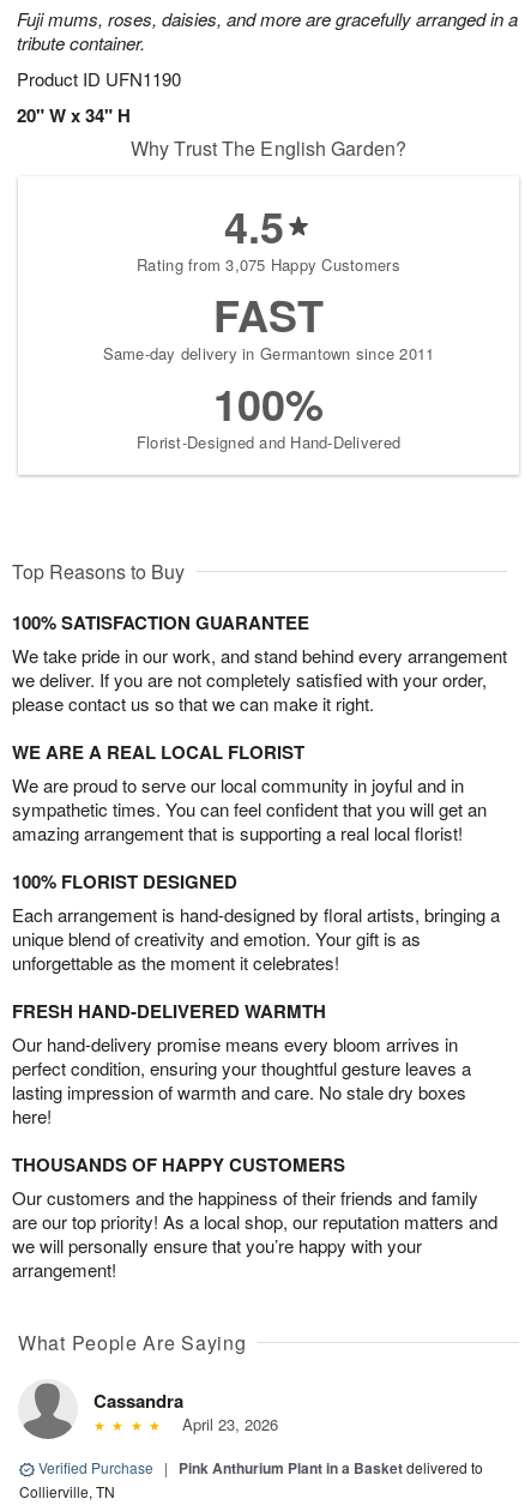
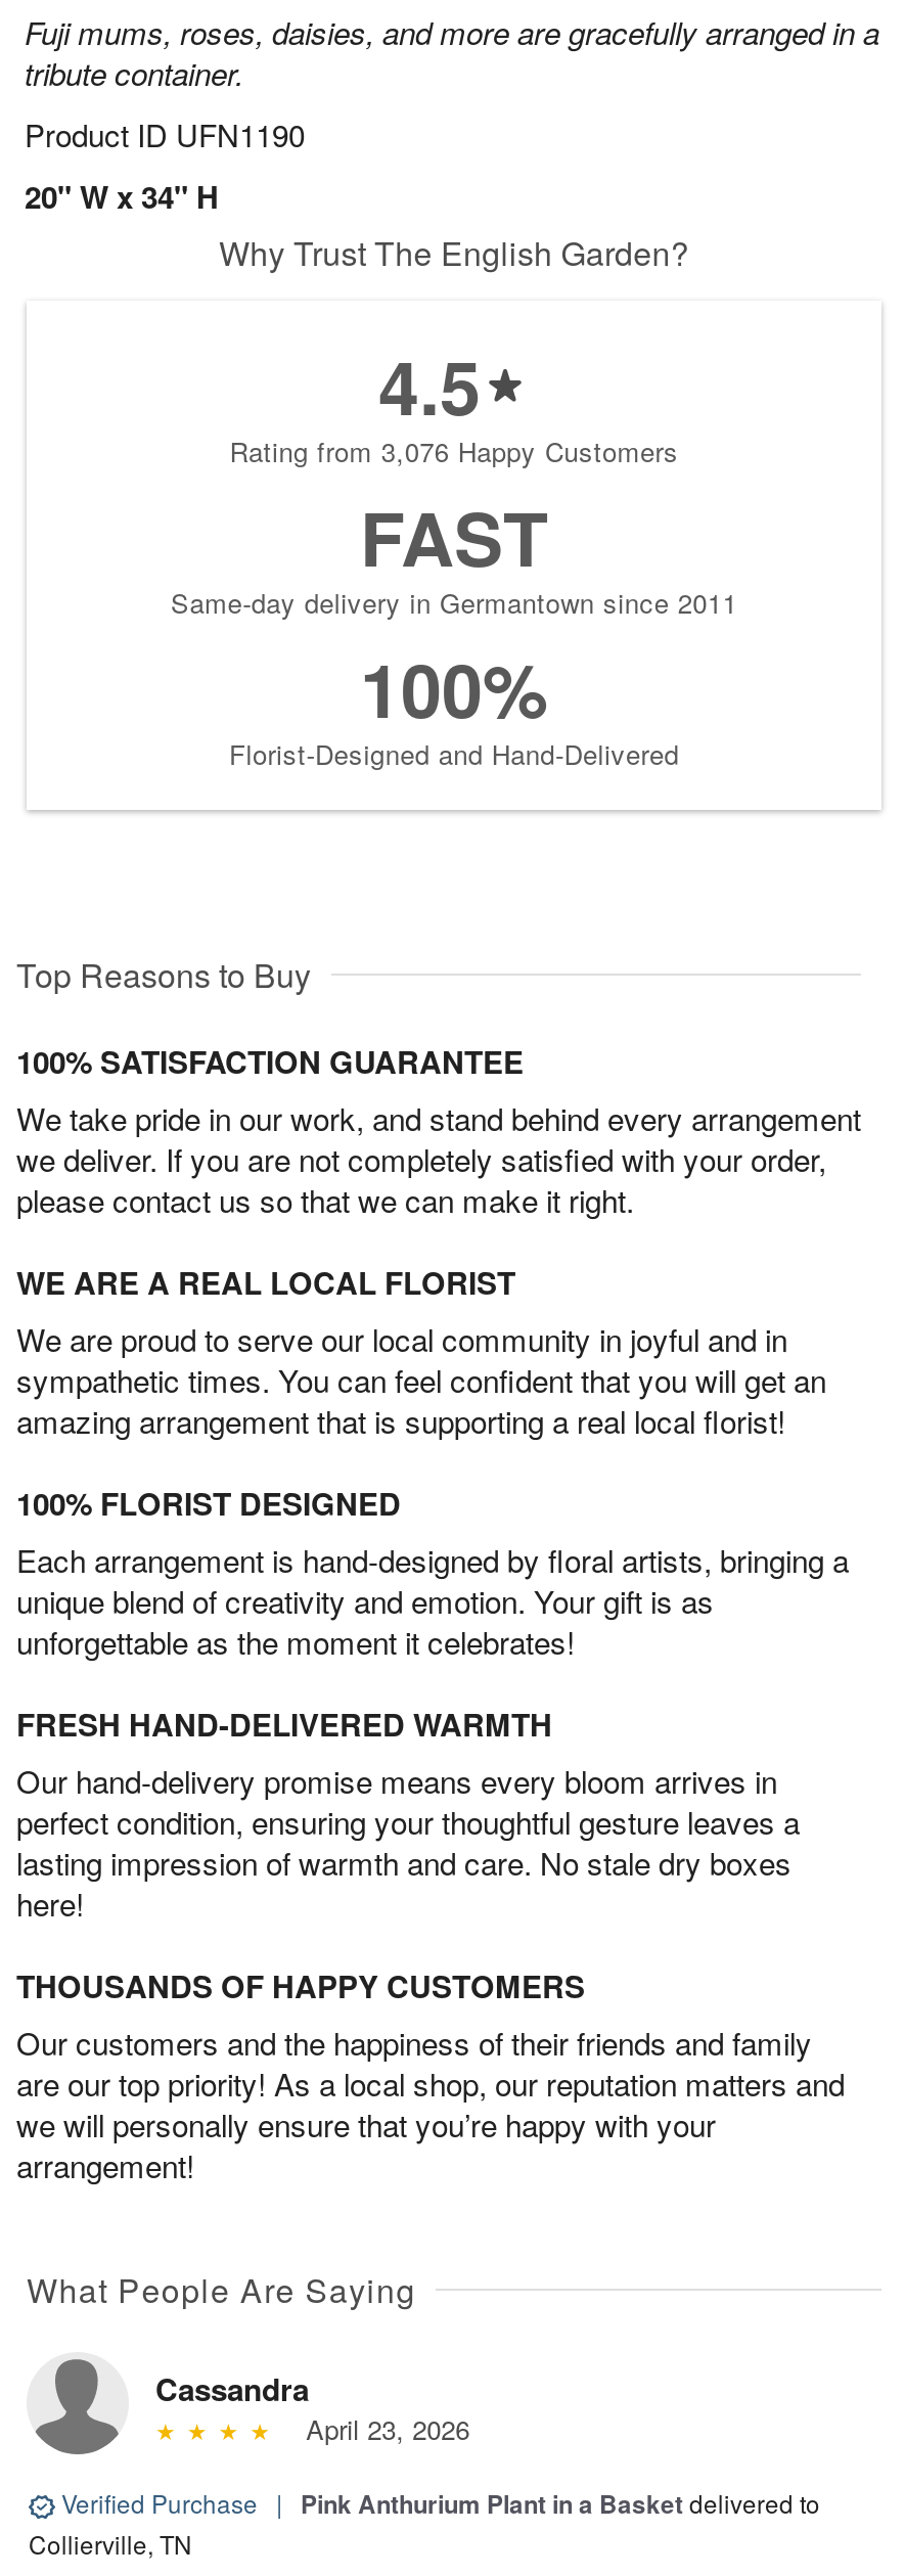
- Rating from 3,075 Happy Customers
+ Rating from 3,076 Happy Customers
